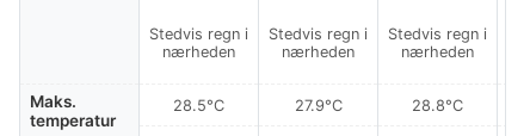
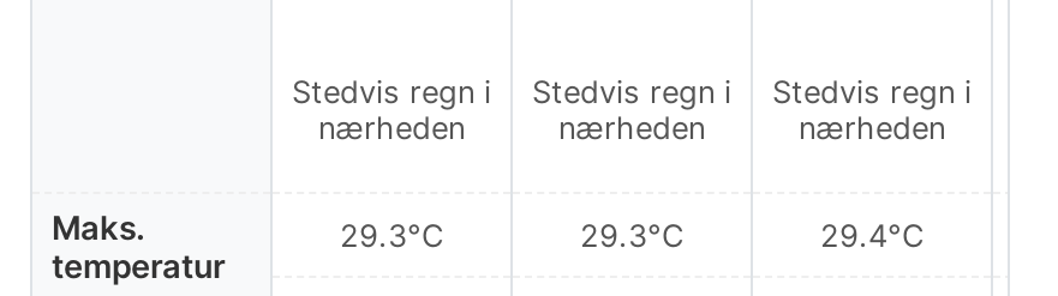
- 28.5°C
+ 29.3°C

- 27.9°C
+ 29.3°C

- 28.8°C
+ 29.4°C
